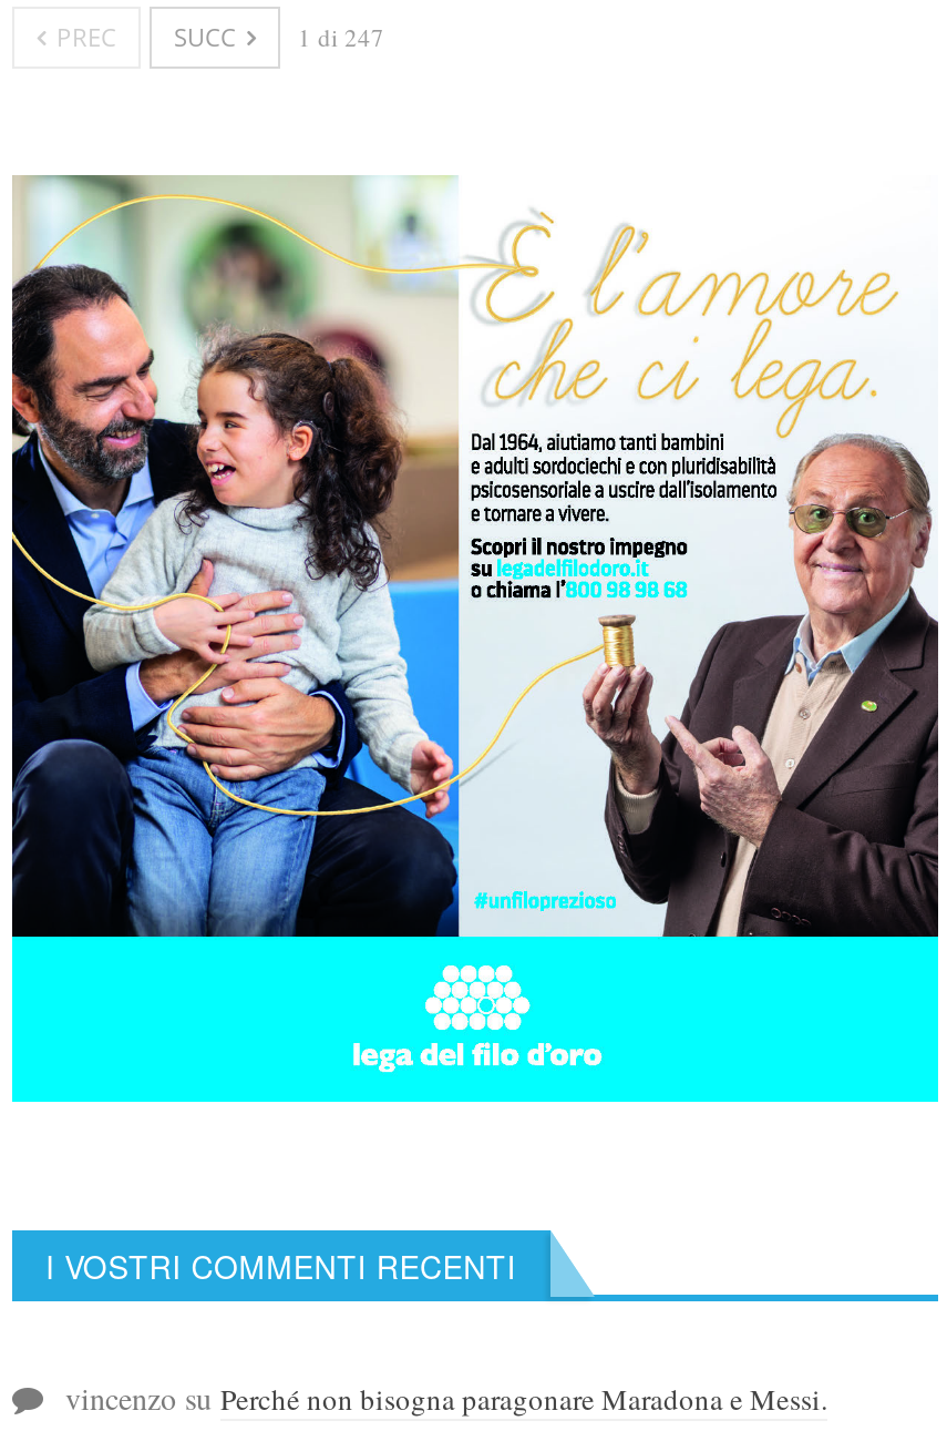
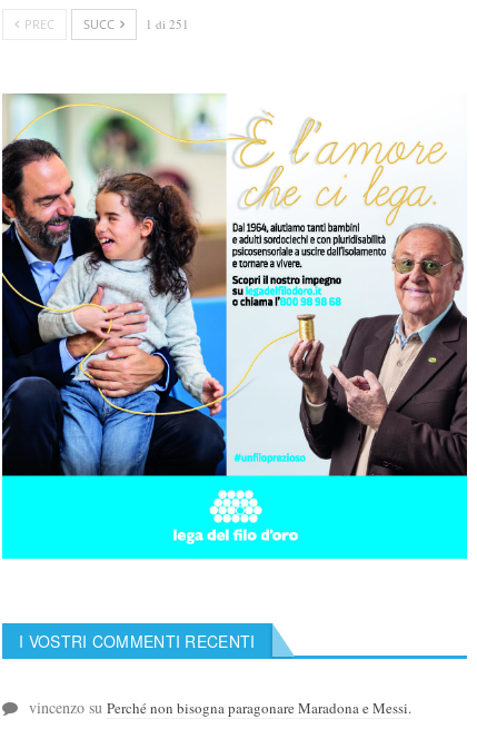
- PREC SUCC 1 di 247
+ PREC SUCC 1 di 251
